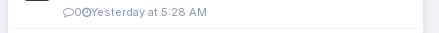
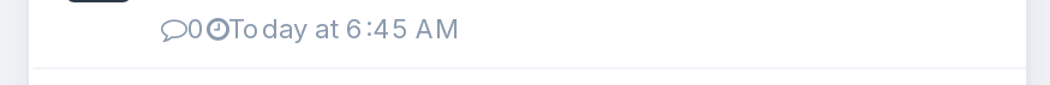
- Yesterday at 5:28 AM
+ Today at 6:45 AM
